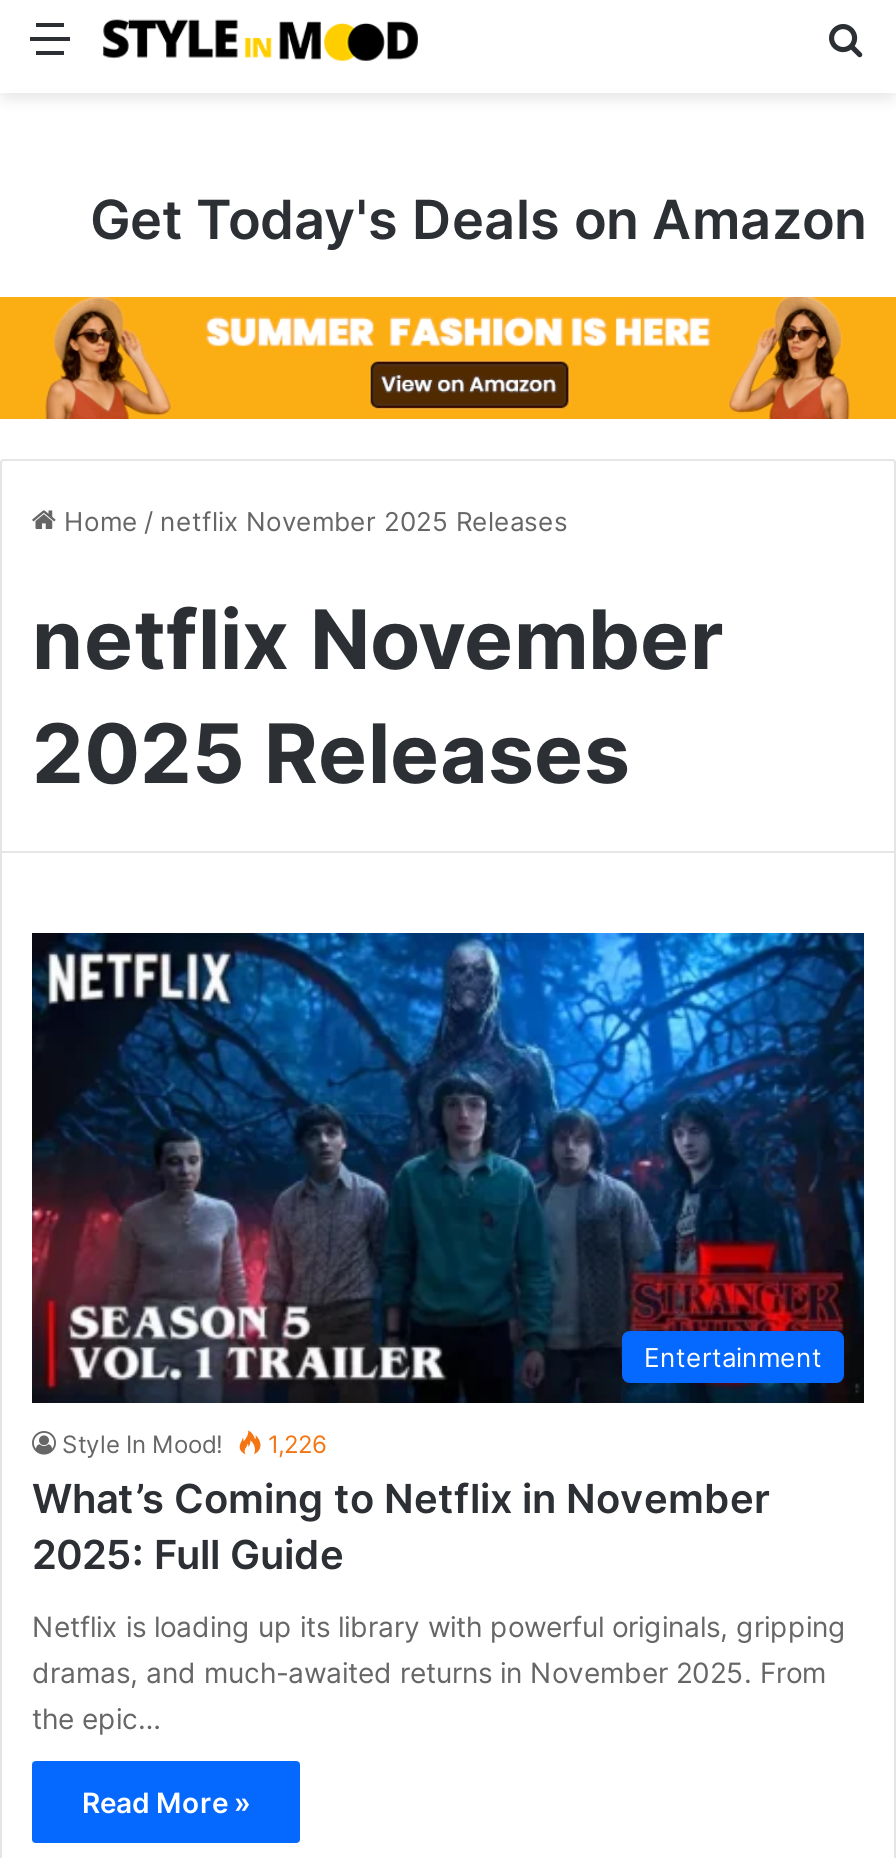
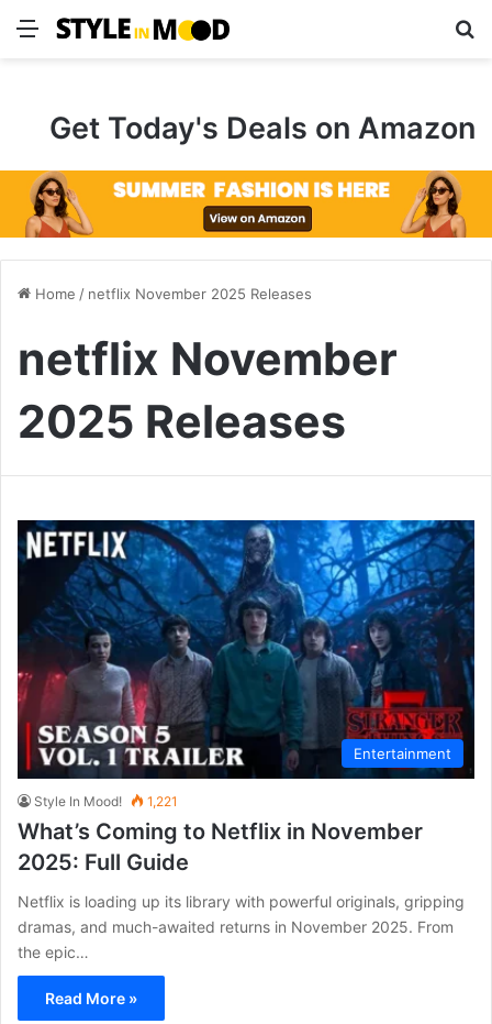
- Style In Mood! 1,226
+ Style In Mood! 1,221
